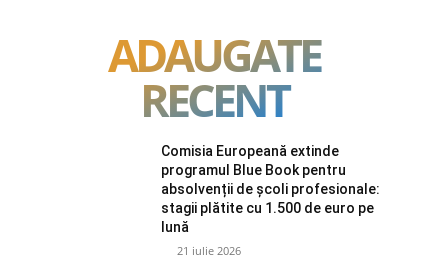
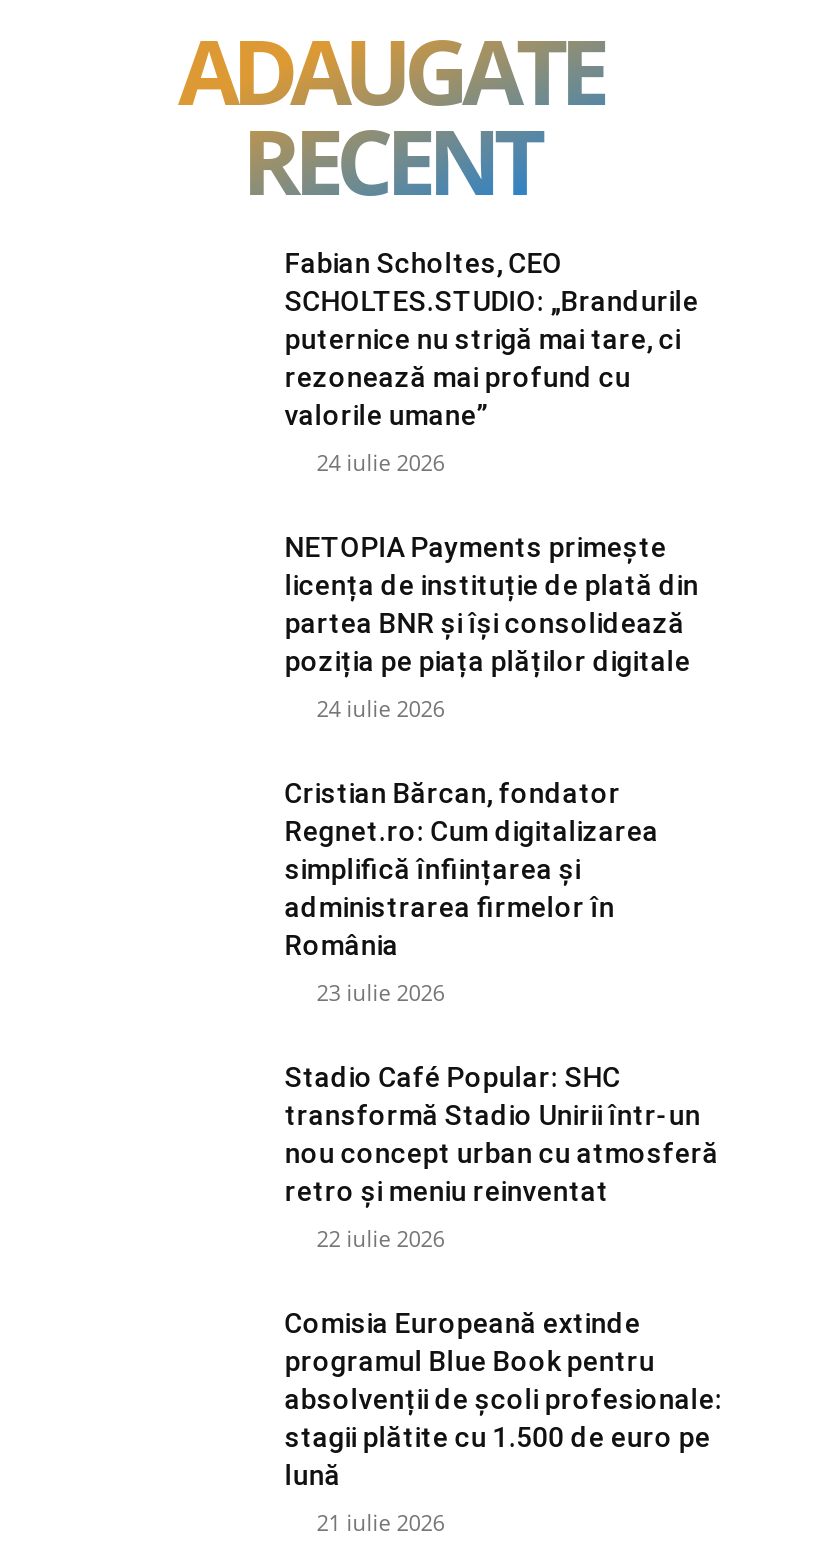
+ Fabian Scholtes, CEO
+ SCHOLTES.STUDIO: „Brandurile
+ puternice nu strigă mai tare, ci
+ rezonează mai profund cu
+ valorile umane”
+ 24 iulie 2026
+ NETOPIA Payments primește
+ licența de instituție de plată din
+ partea BNR și își consolidează
+ poziția pe piața plăților digitale
+ 24 iulie 2026
+ Cristian Bărcan, fondator
+ Regnet.ro: Cum digitalizarea
+ simplifică înființarea și
+ administrarea firmelor în
+ România
+ 23 iulie 2026
+ Stadio Café Popular: SHC
+ transformă Stadio Unirii într-un
+ nou concept urban cu atmosferă
+ retro și meniu reinventat
+ 22 iulie 2026
